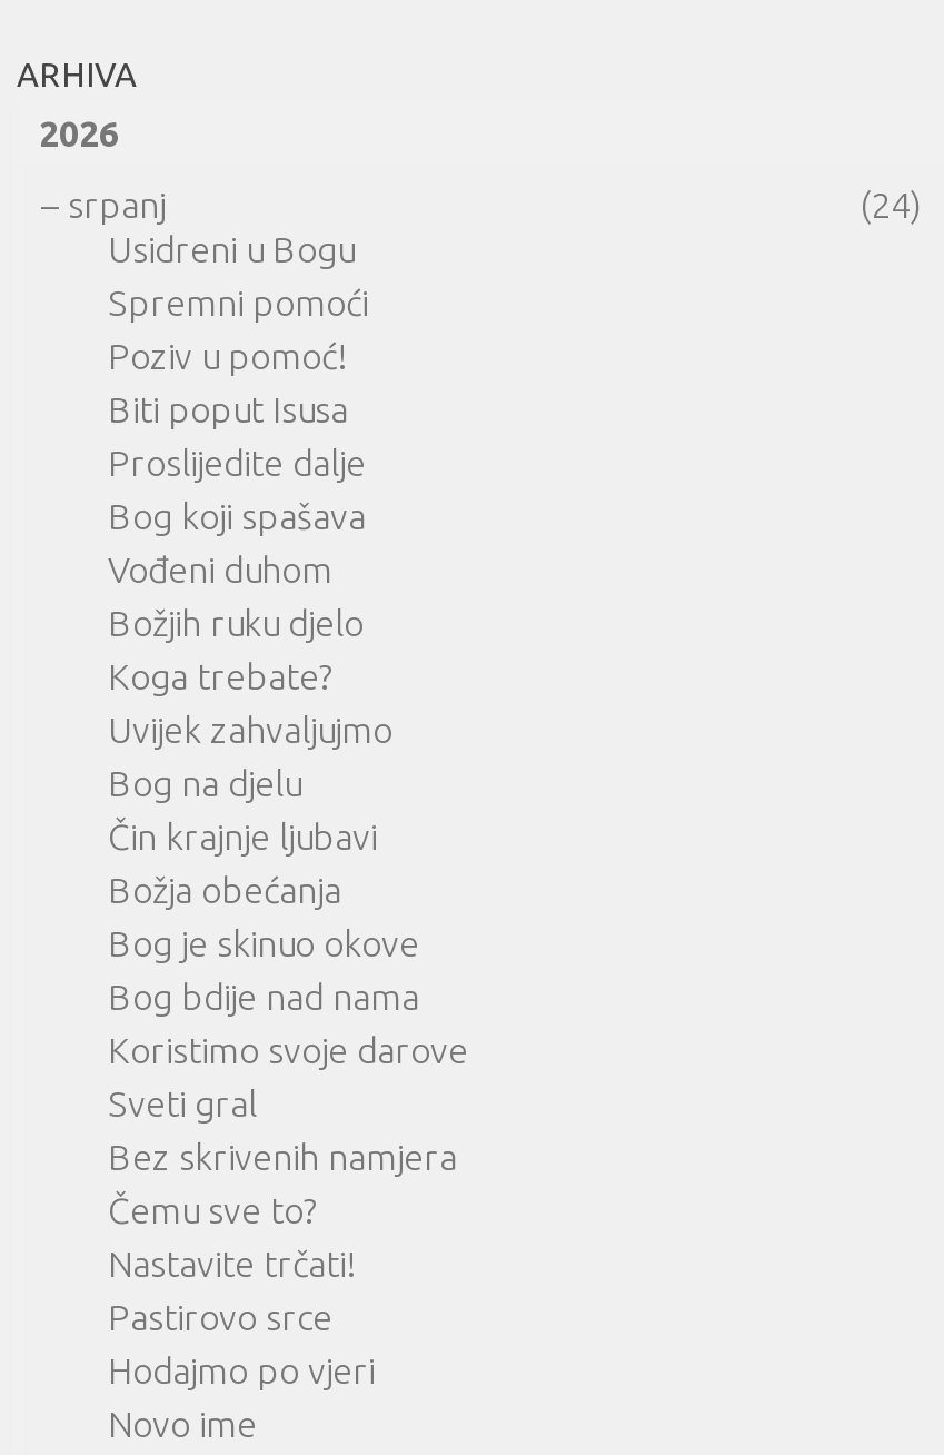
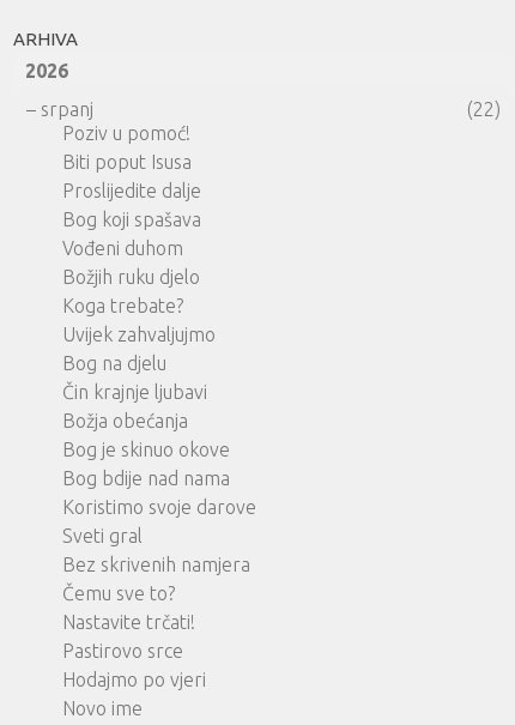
- (24)
- Usidreni u Bogu
- Spremni pomoći
+ (22)
